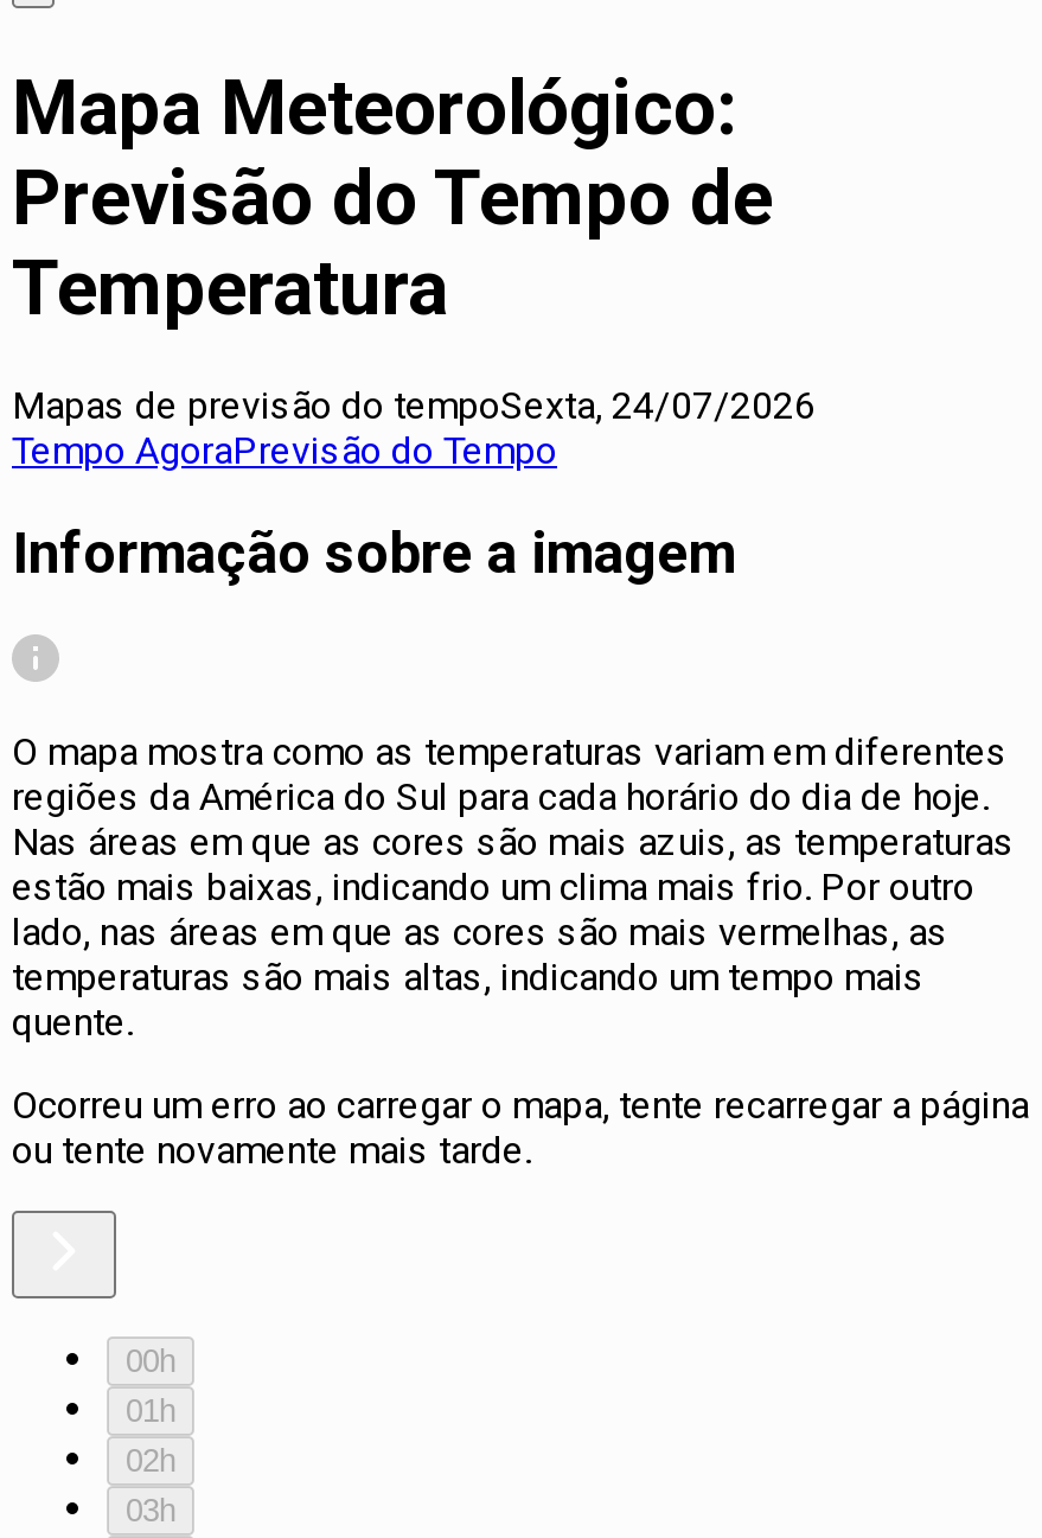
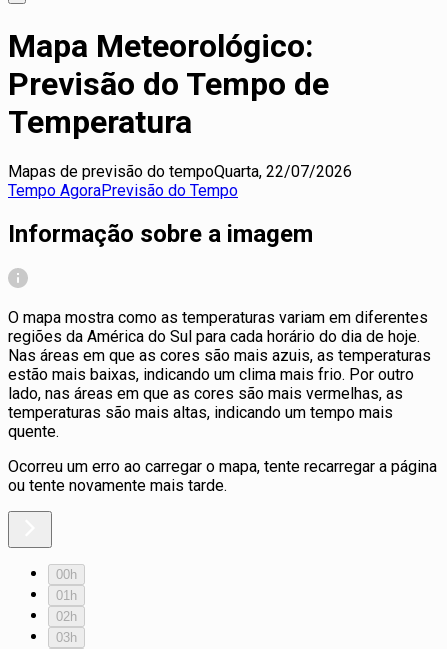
- Mapas de previsão do tempoSexta, 24/07/2026
+ Mapas de previsão do tempoQuarta, 22/07/2026
